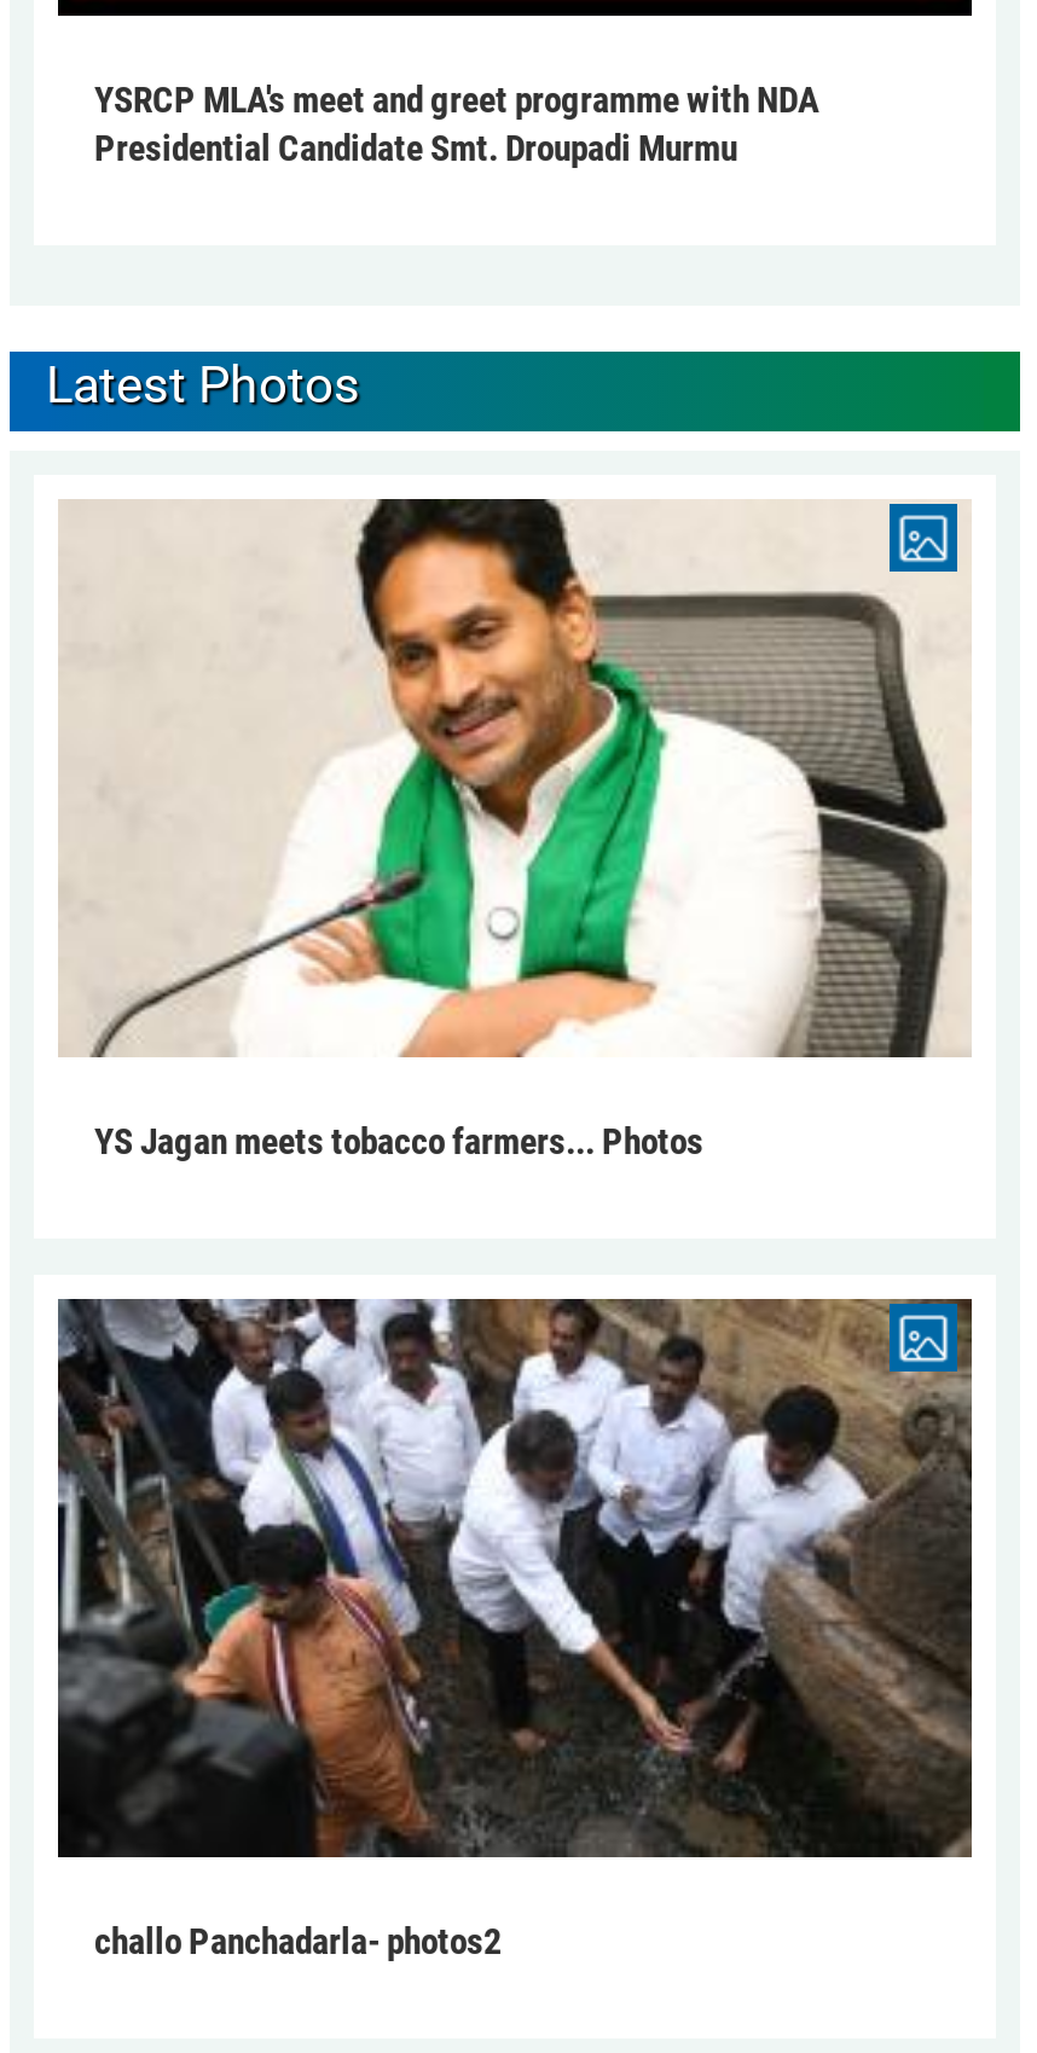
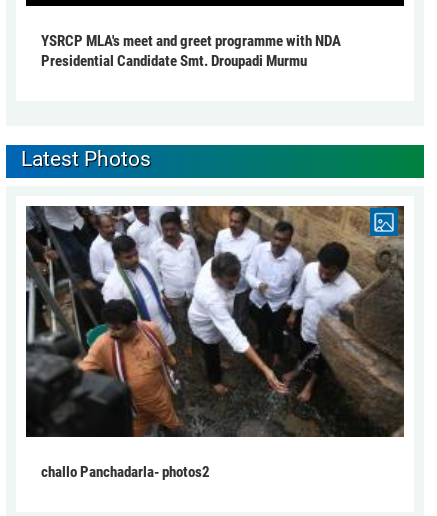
- [image]
- YS Jagan meets tobacco farmers... Photos
